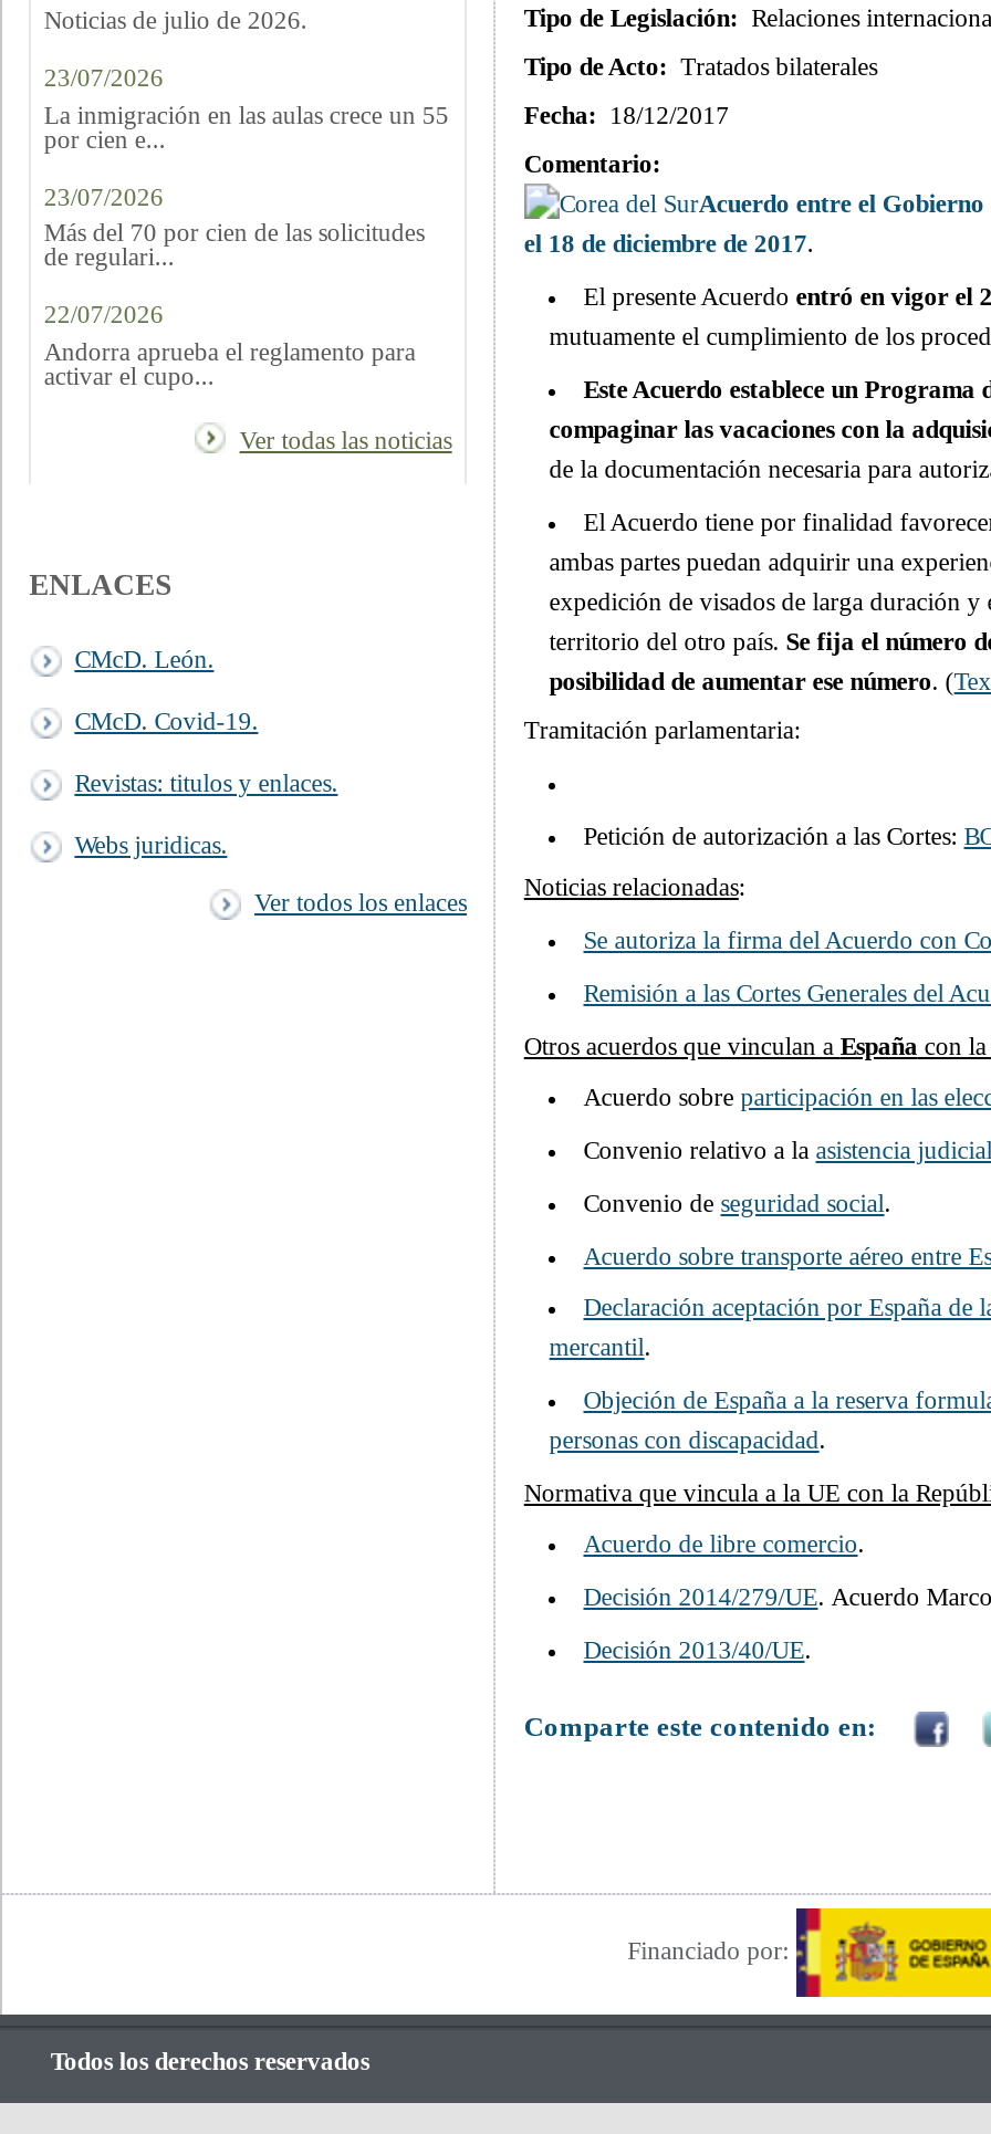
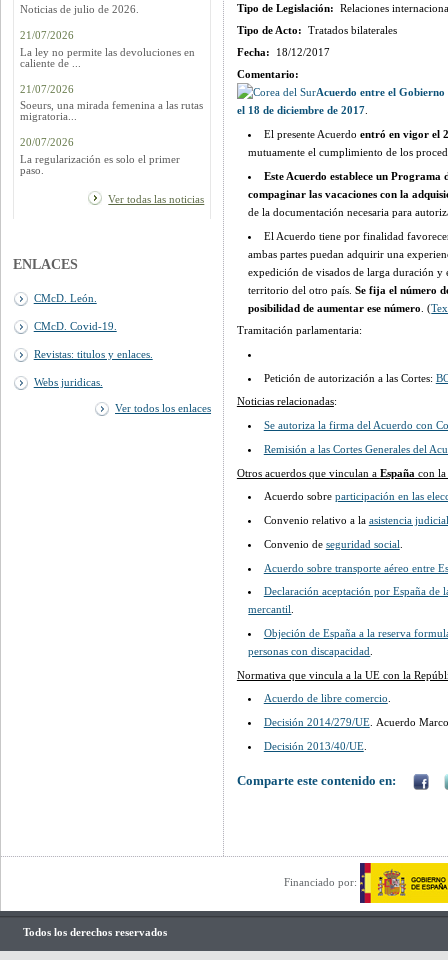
- 23/07/2026
- La inmigración en las aulas crece un 55
- por cien e...
+ 21/07/2026
+ La ley no permite las devoluciones en
+ caliente de ...

- 23/07/2026
- Más del 70 por cien de las solicitudes
- de regulari...
+ 21/07/2026
+ Soeurs, una mirada femenina a las rutas
+ migratoria...

- 22/07/2026
- Andorra aprueba el reglamento para
- activar el cupo...
+ 20/07/2026
+ La regularización es solo el primer
+ paso.
